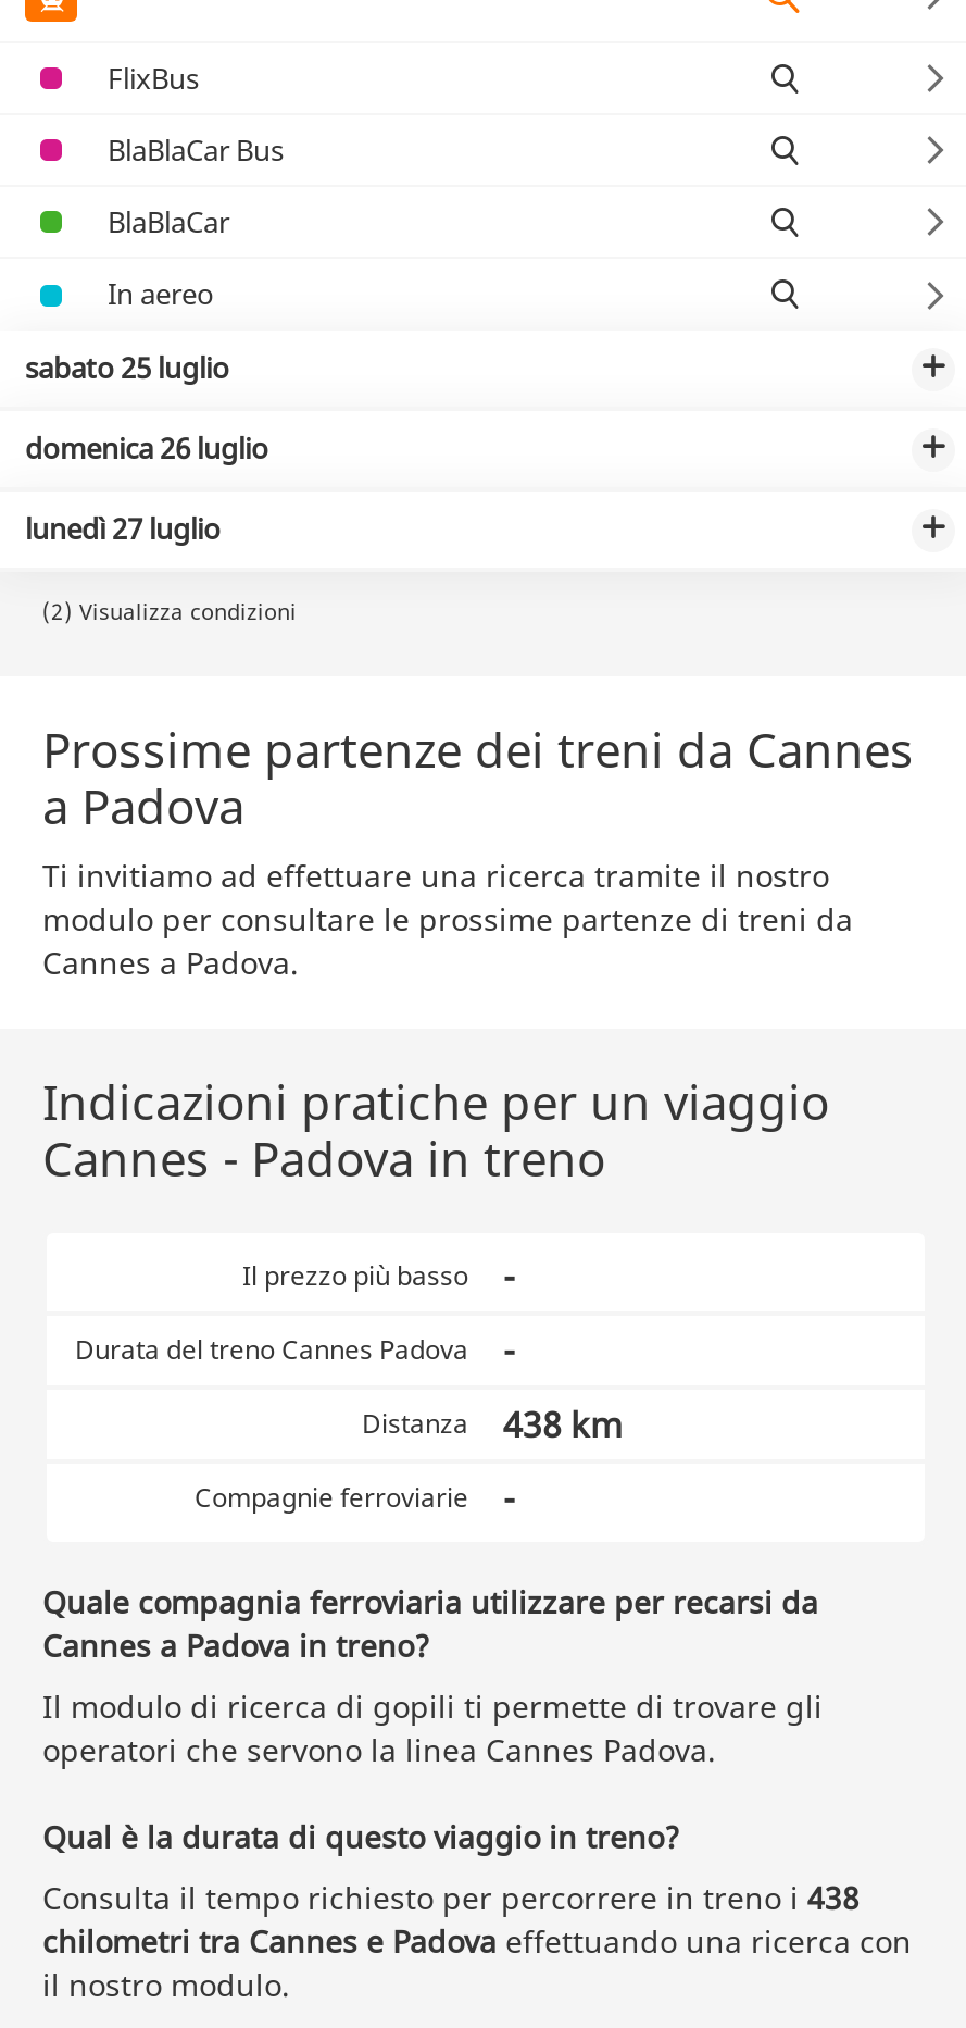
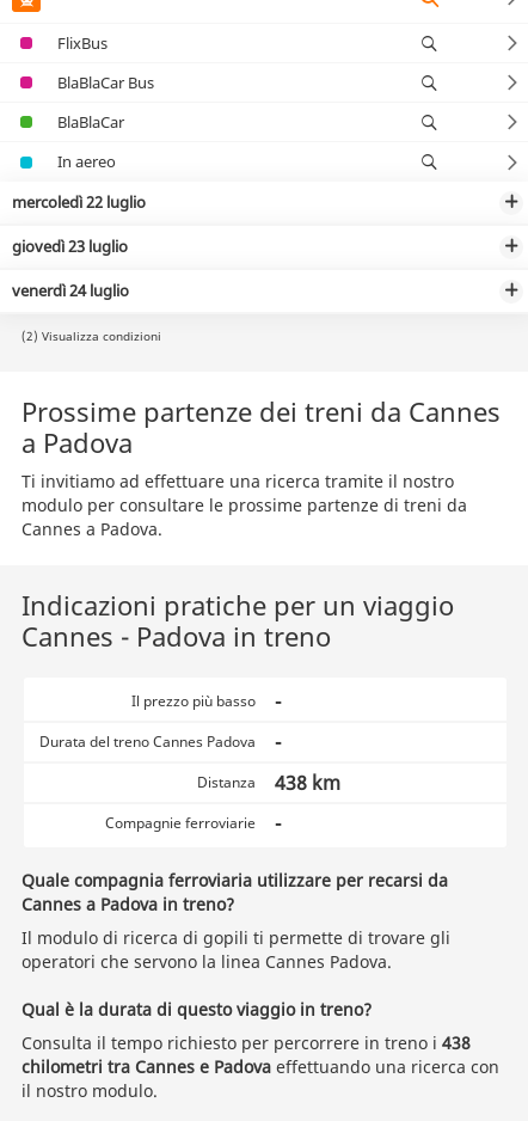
- sabato 25 luglio
+ mercoledì 22 luglio

- domenica 26 luglio
+ giovedì 23 luglio

- lunedì 27 luglio
+ venerdì 24 luglio
